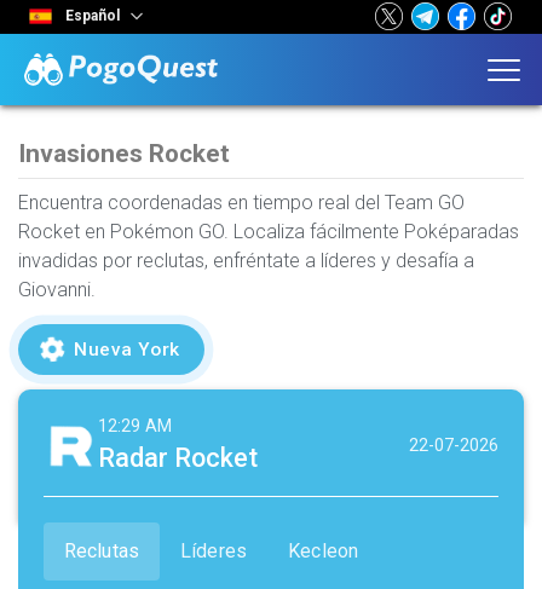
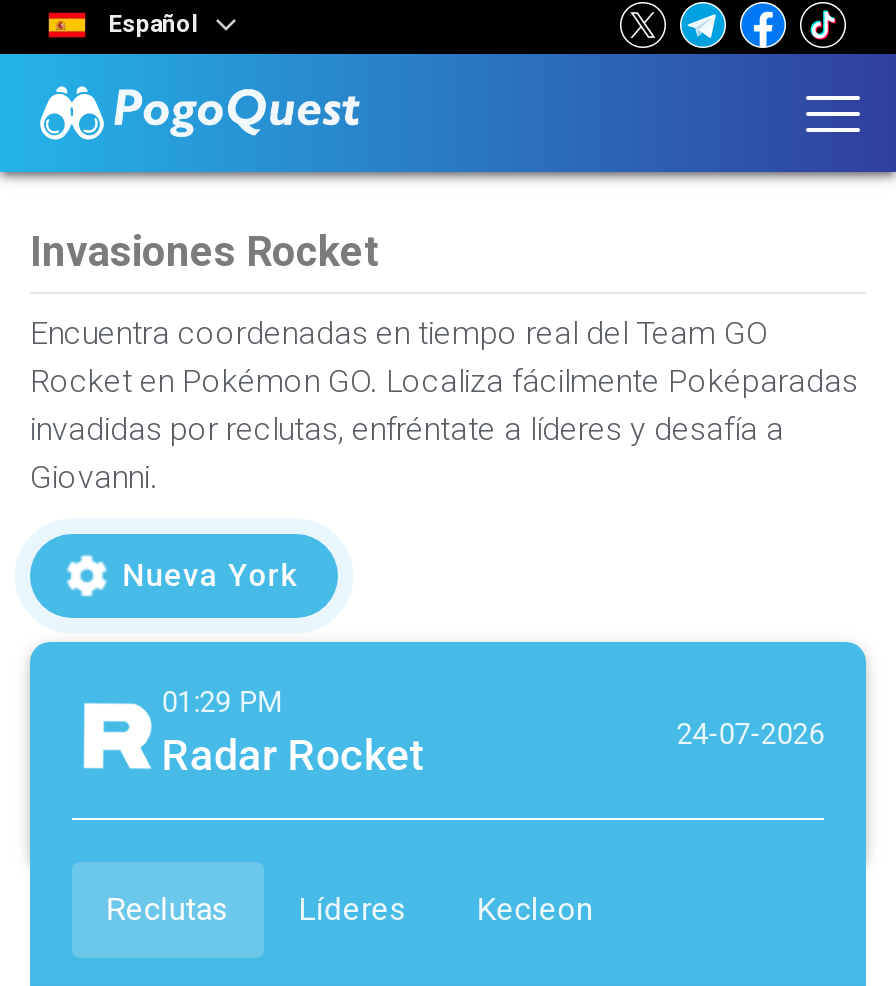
- 12:29 AM
+ 01:29 PM

- 22-07-2026
+ 24-07-2026
